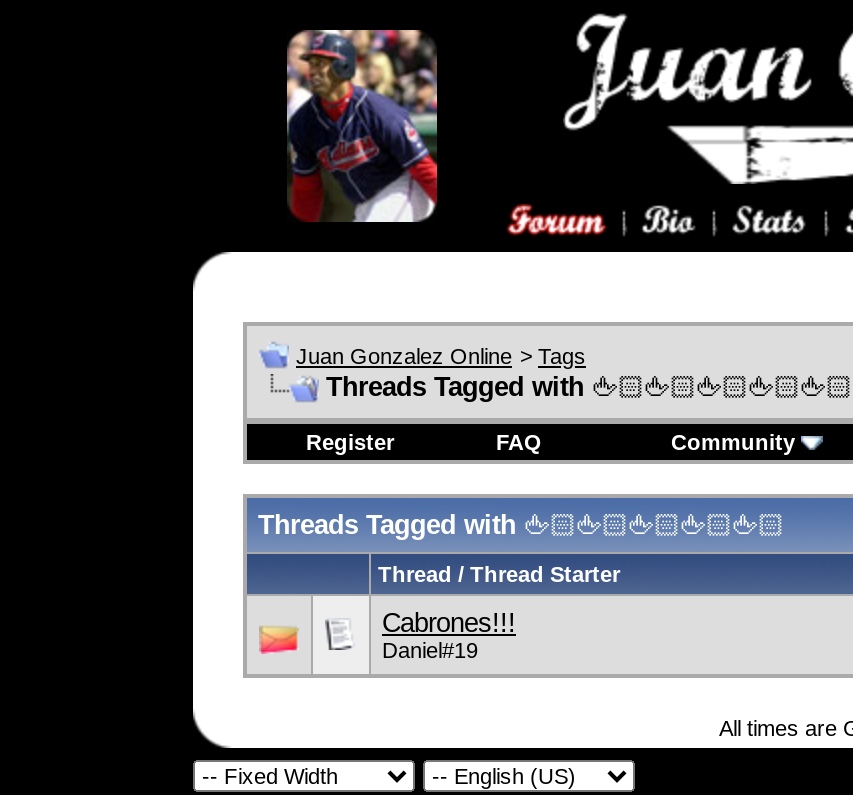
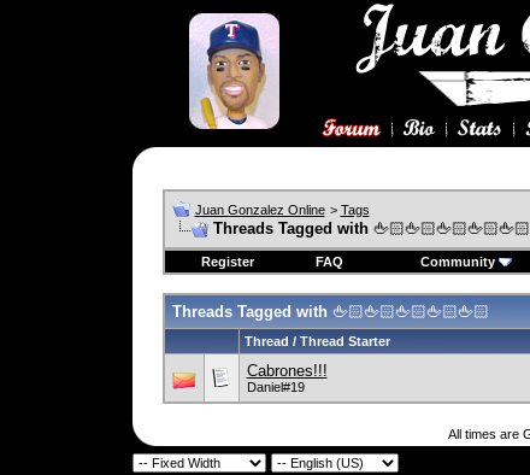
- [image]
+ [image]
